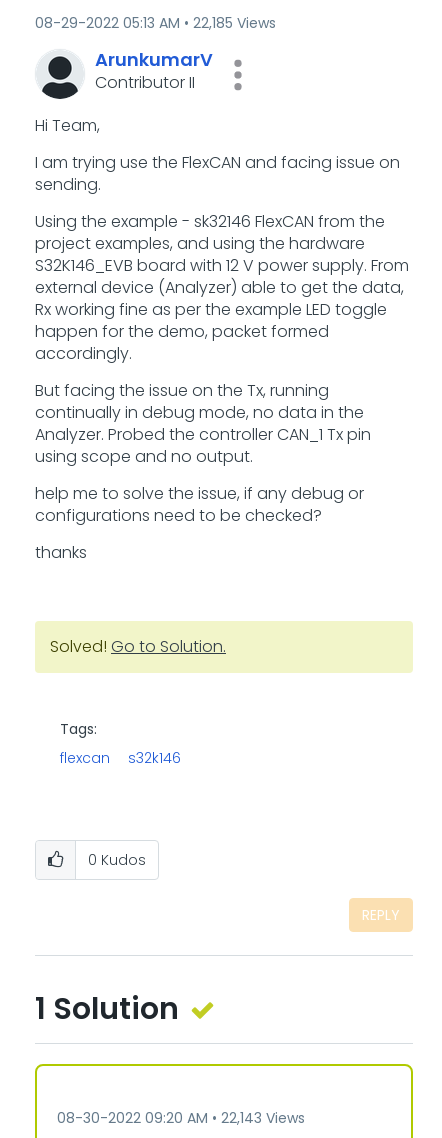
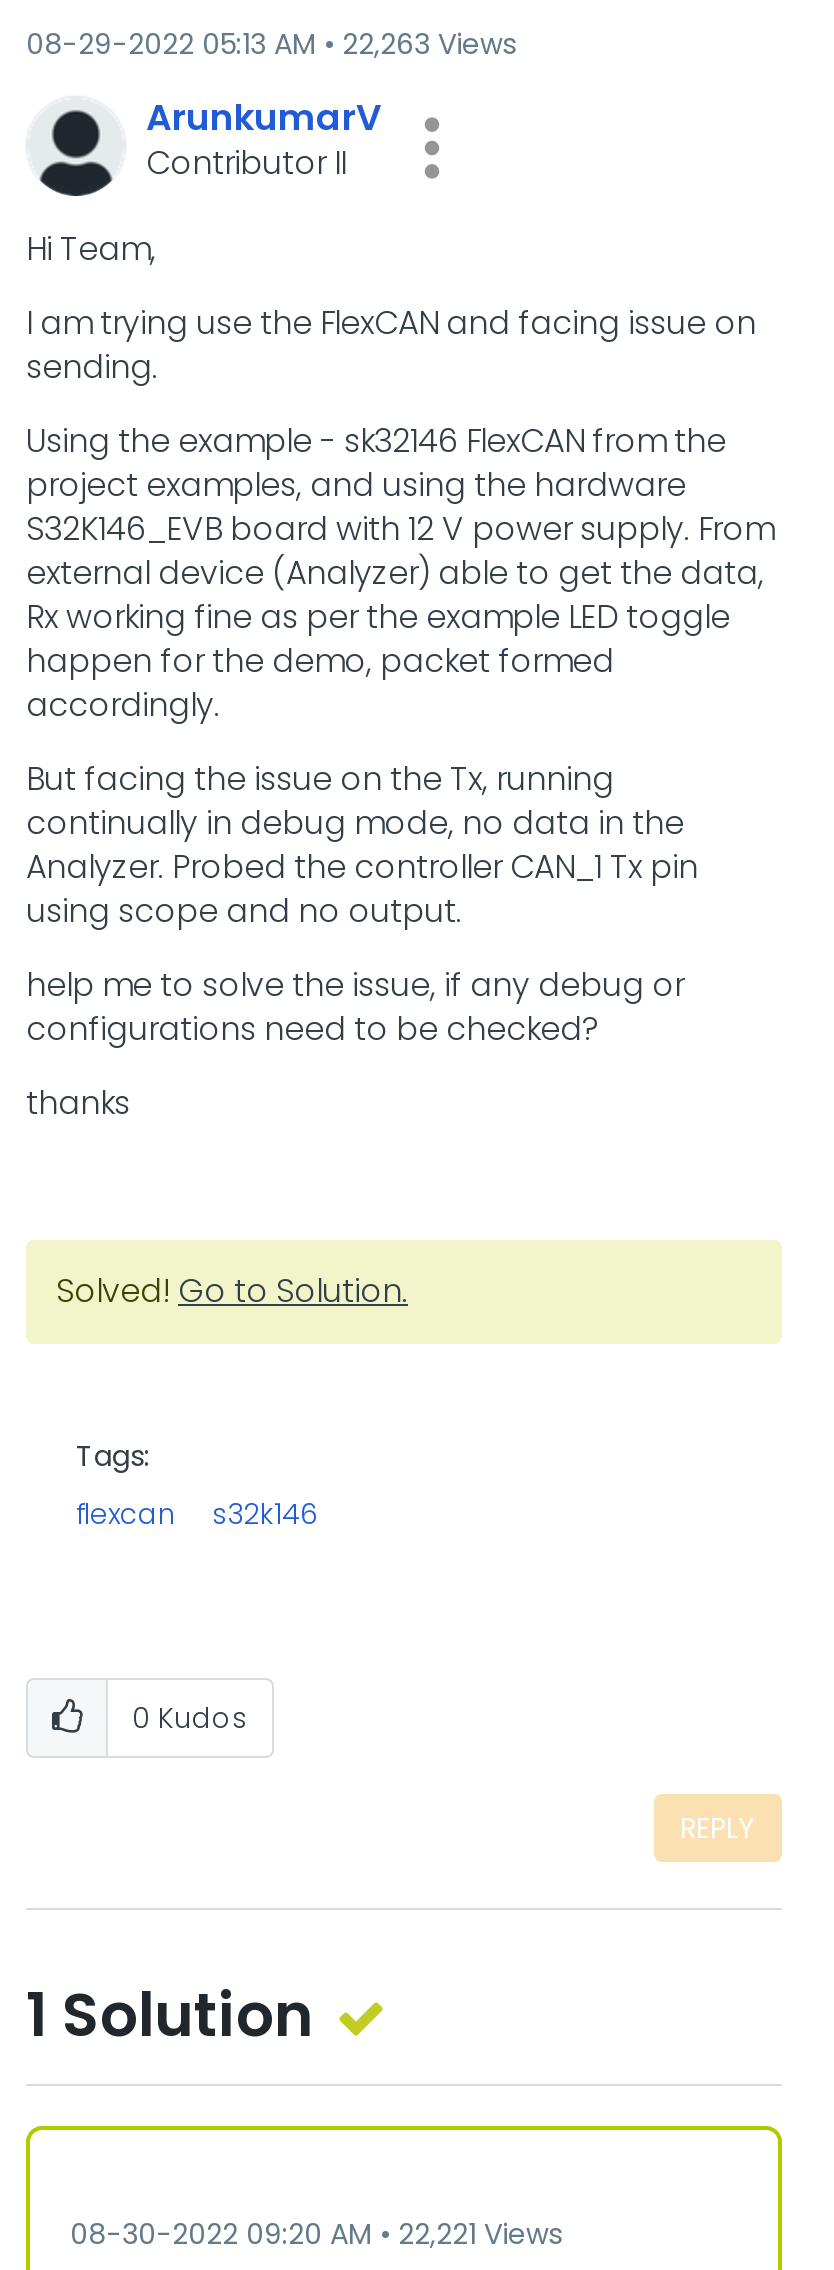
- 08-29-2022 05:13 AM 22,185 Views
+ 08-29-2022 05:13 AM 22,263 Views

- 08-30-2022 09:20 AM 22,143 Views
+ 08-30-2022 09:20 AM 22,221 Views
